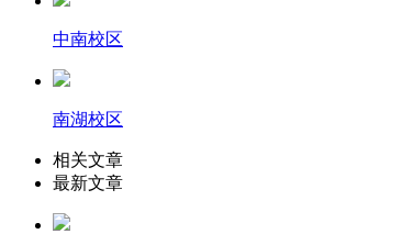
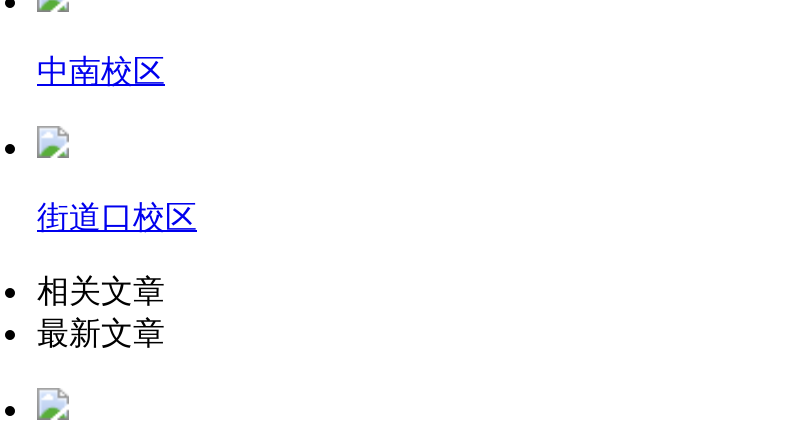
- 南湖校区
+ 街道口校区
